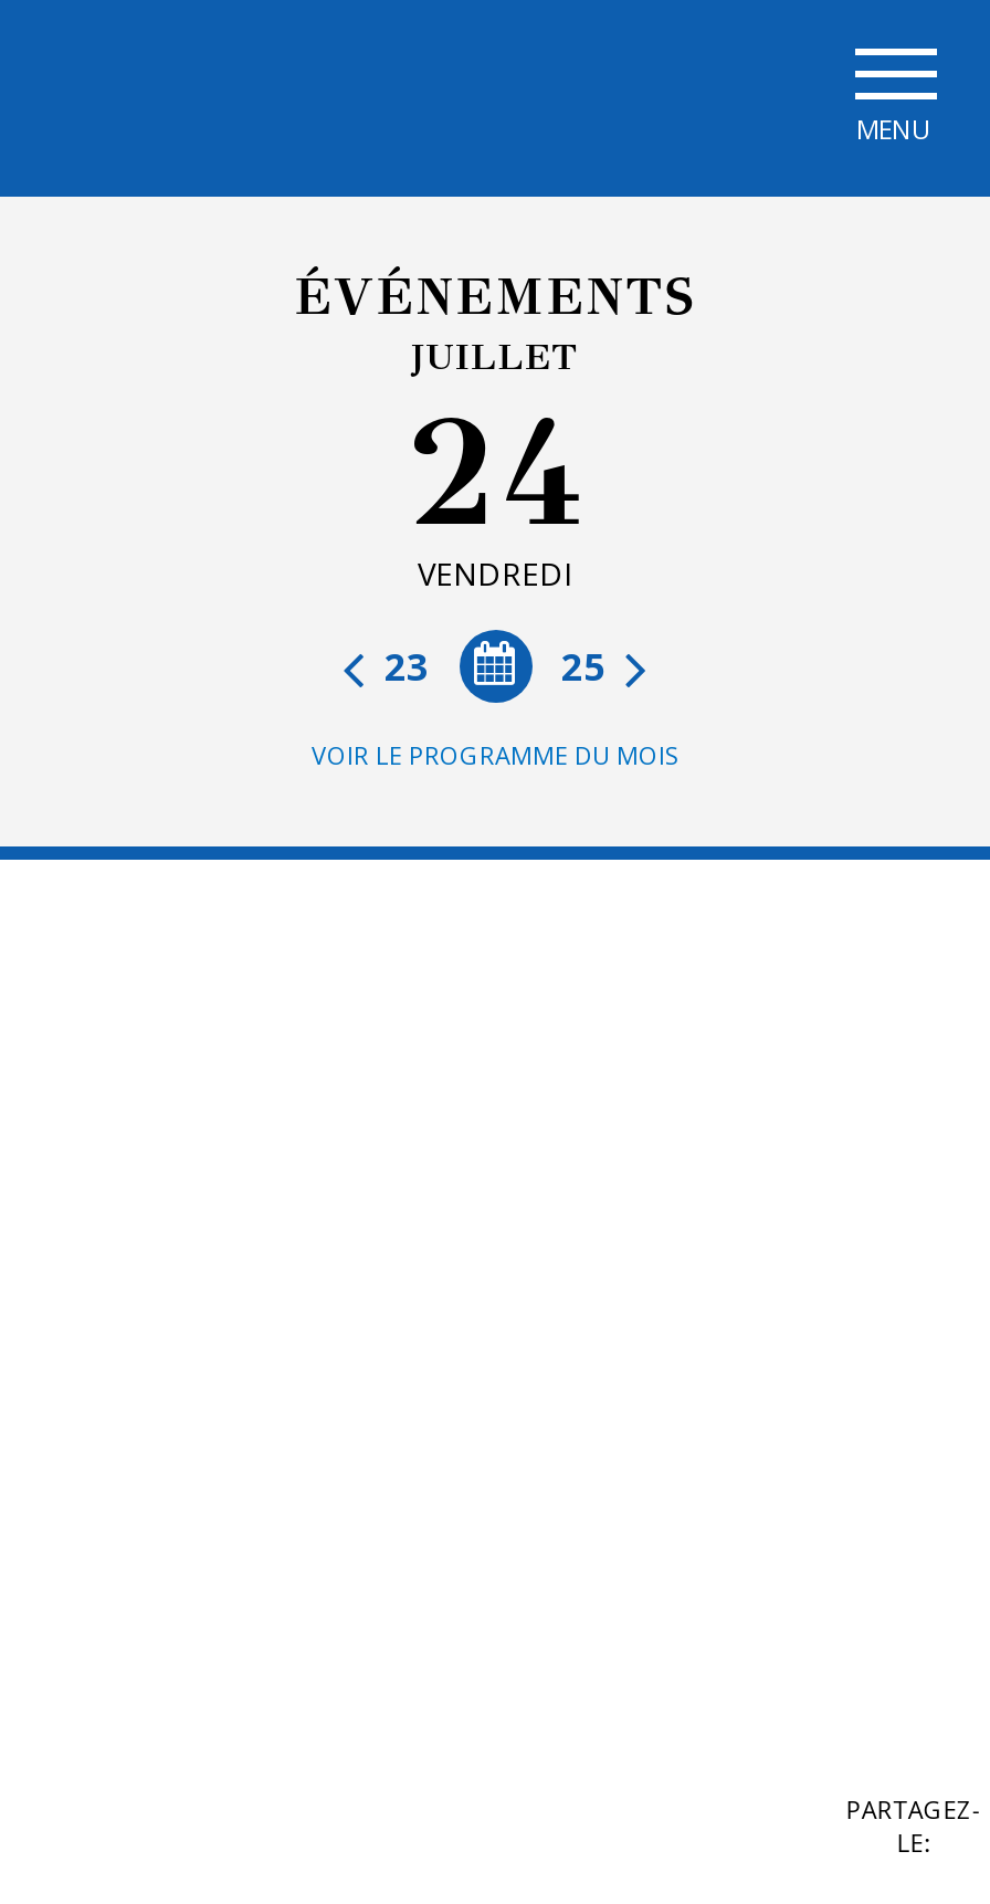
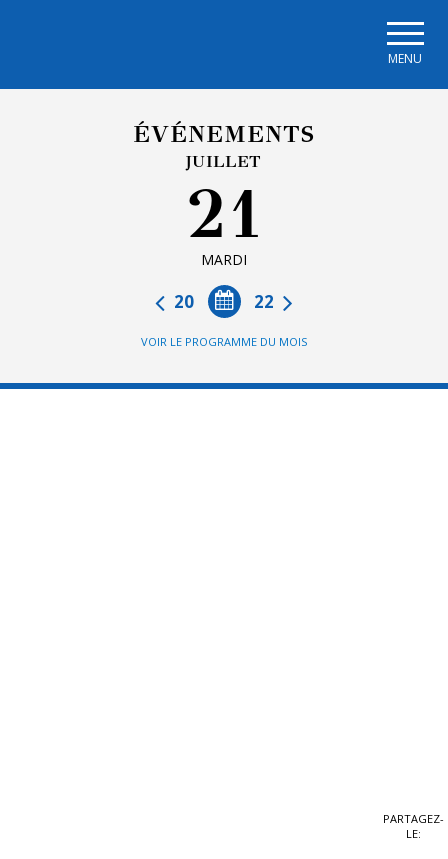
- 24
- VENDREDI
+ 21
+ MARDI

- 25
- 23
+ 22
+ 20
